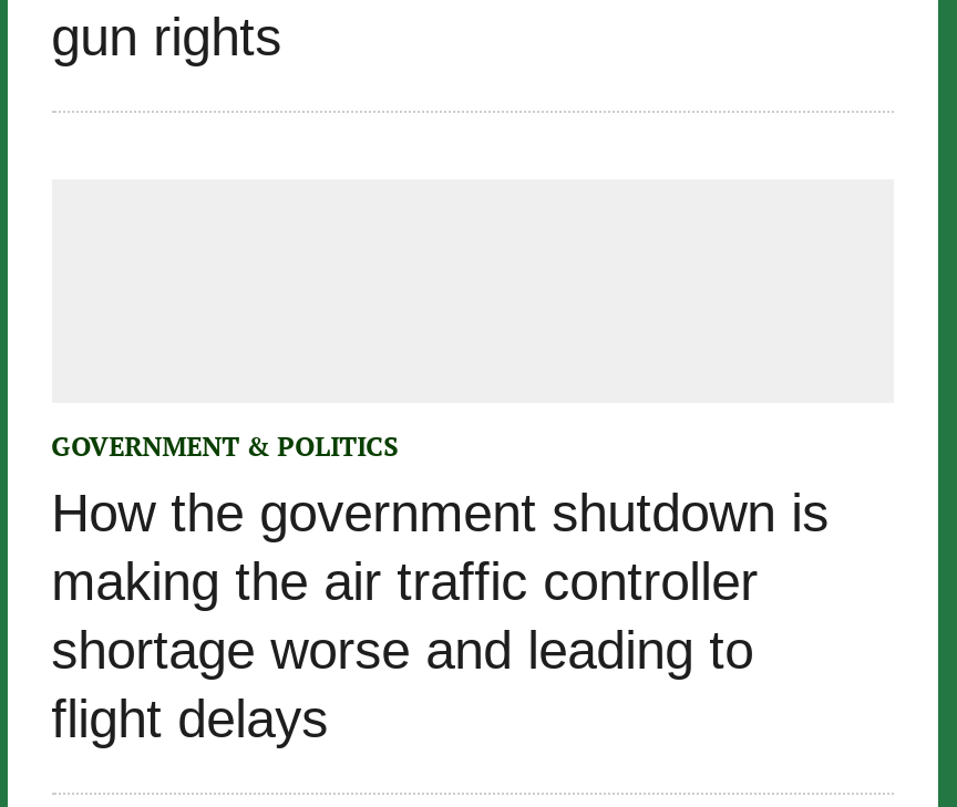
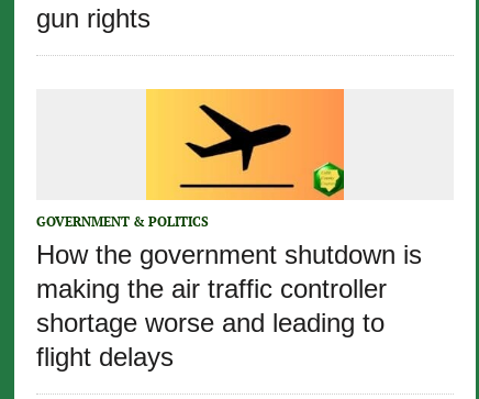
+ [image]
